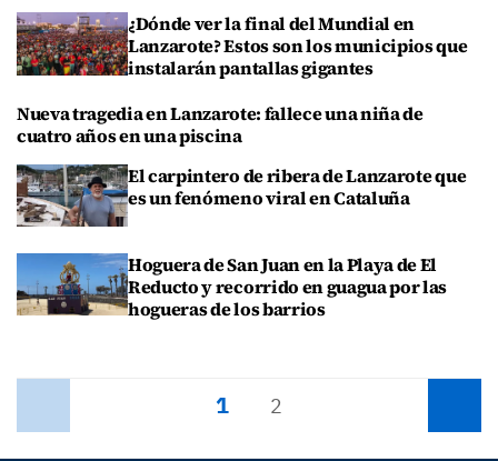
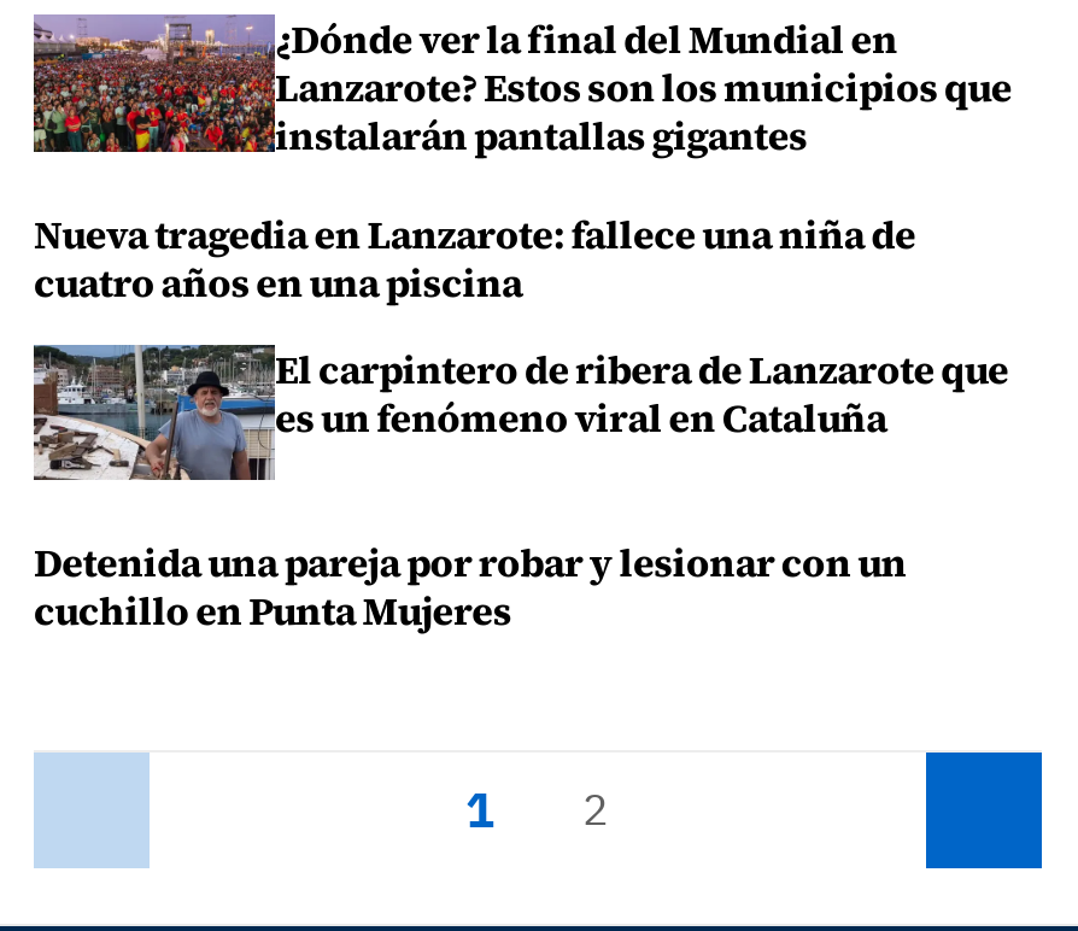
- Hoguera de San Juan en la Playa de El
- Reducto y recorrido en guagua por las
- hogueras de los barrios
+ Detenida una pareja por robar y lesionar con un
+ cuchillo en Punta Mujeres
